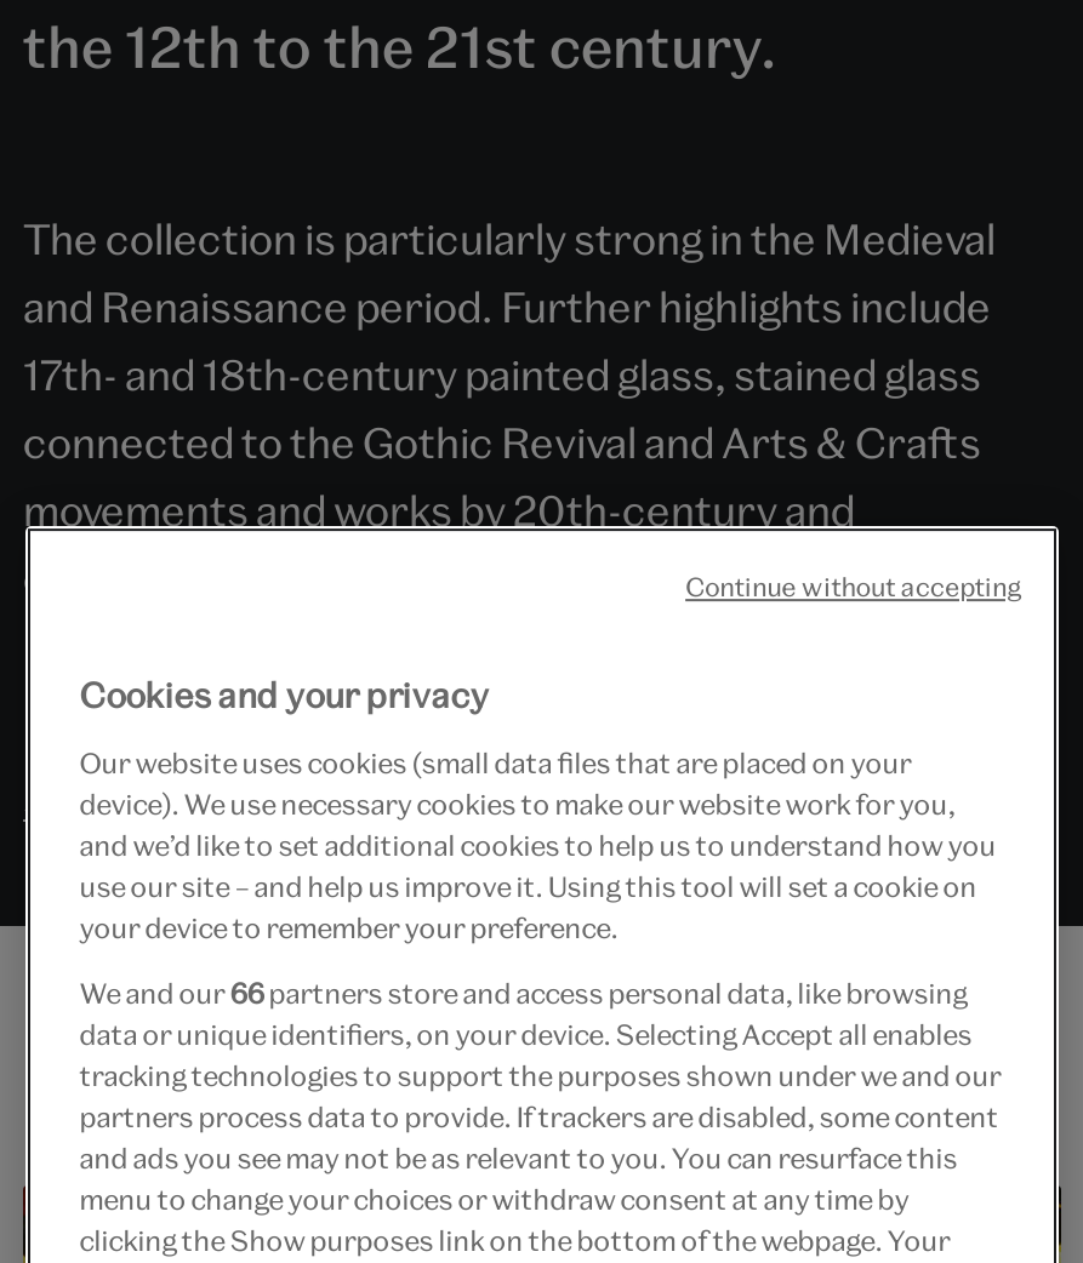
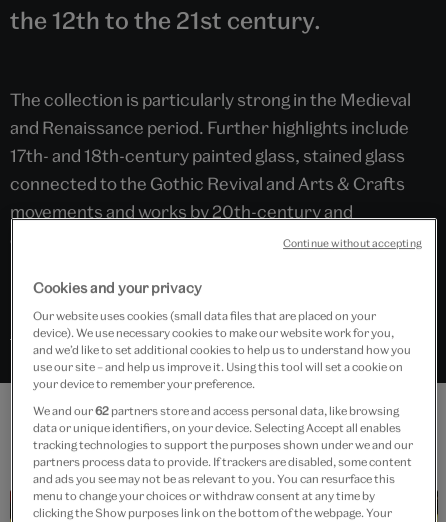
- We and our 66 partners store and access personal data, like browsing
+ We and our 62 partners store and access personal data, like browsing
